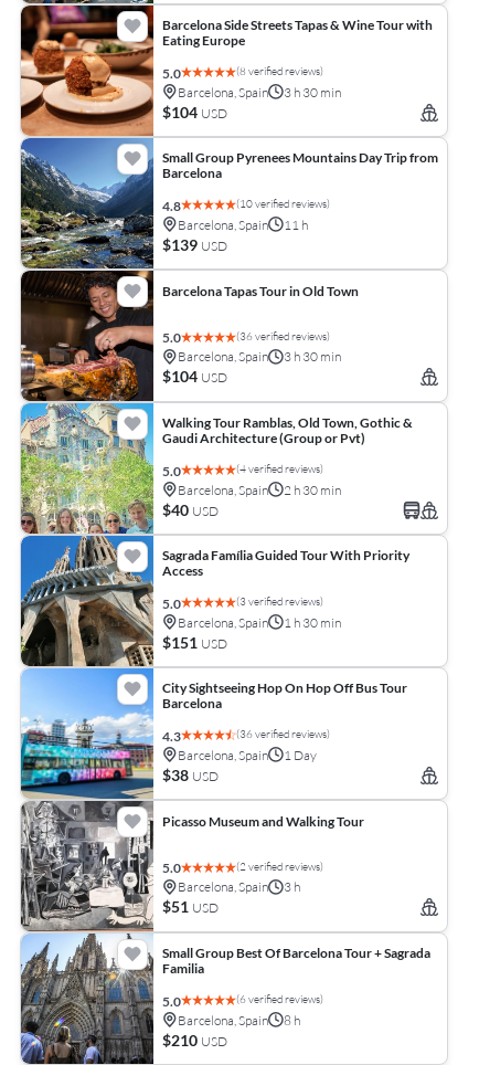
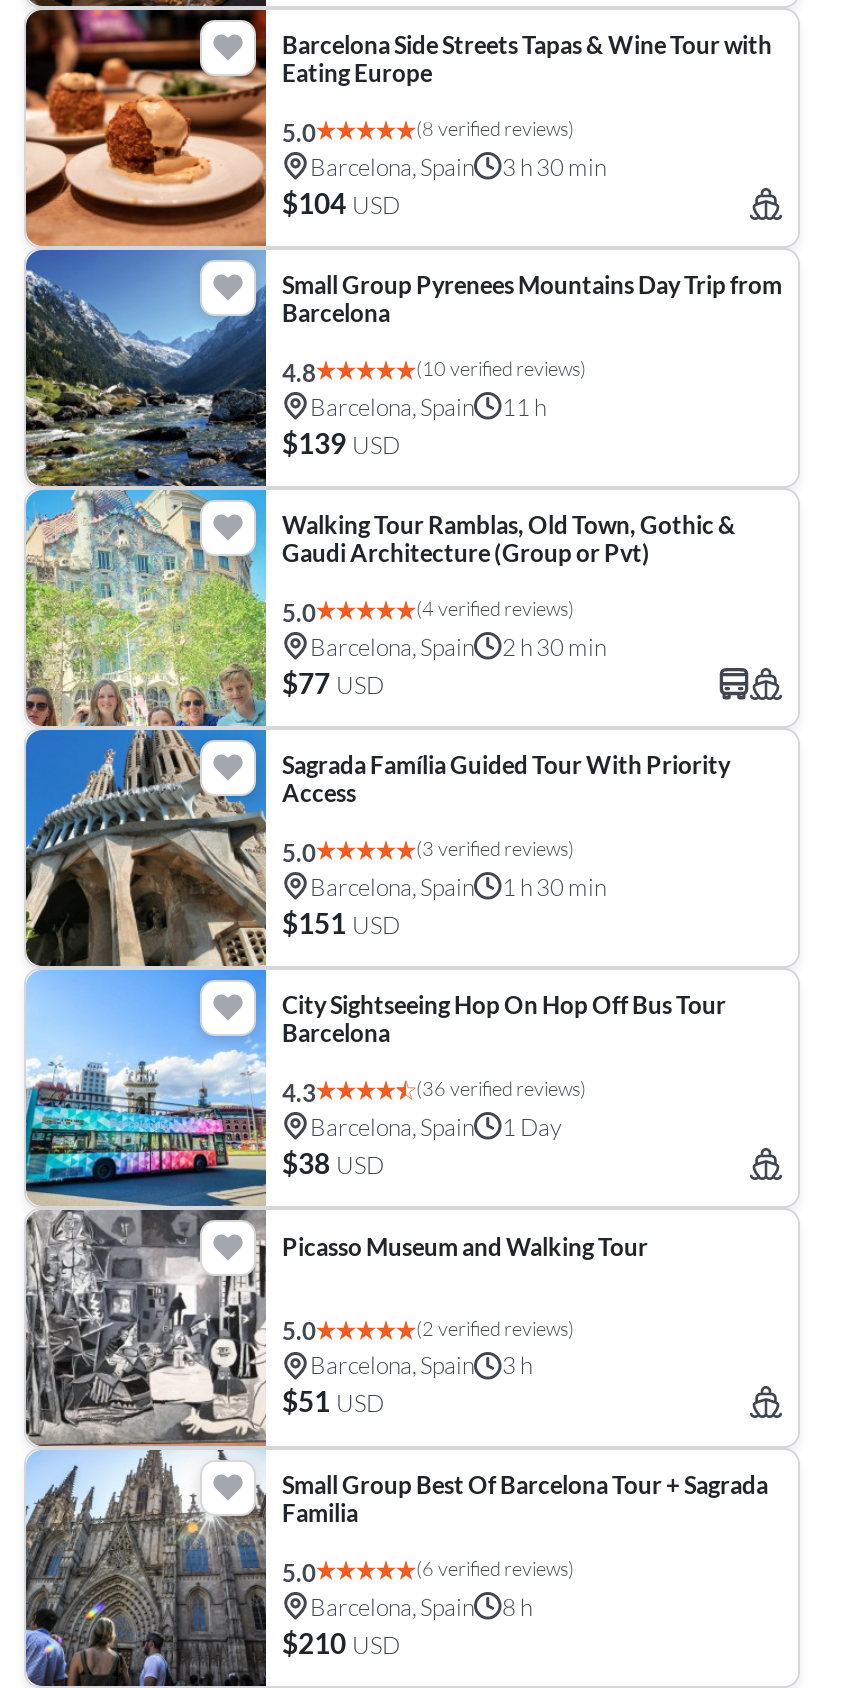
- [image]
- Barcelona Tapas Tour in Old Town
- 5.0
- (36 verified reviews)
- Barcelona, Spain
- 3 h 30 min
- $104 USD

- $40 USD
+ $77 USD
